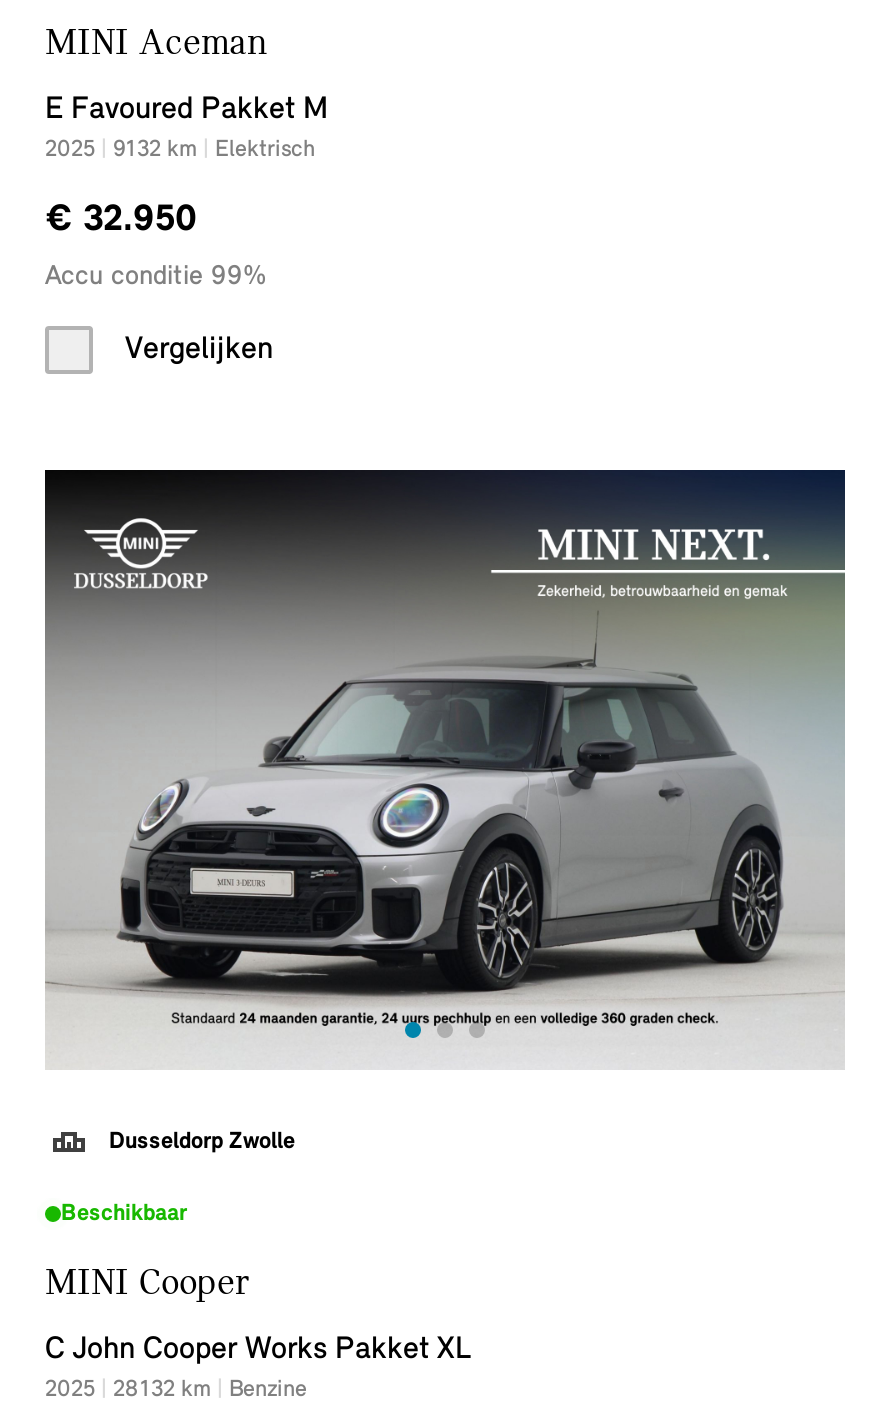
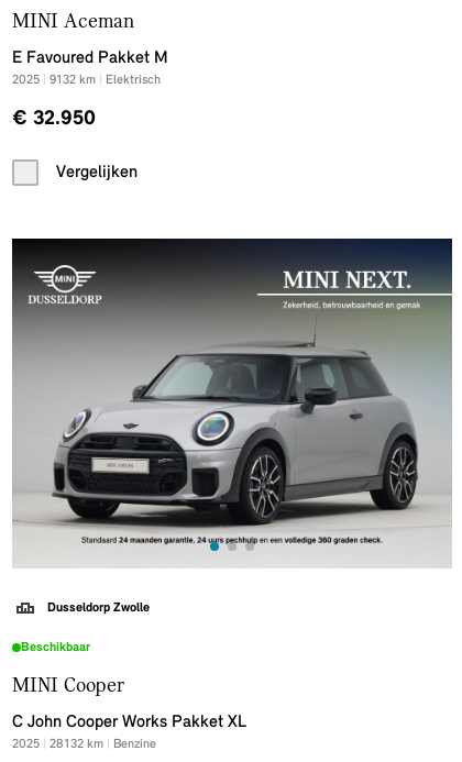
- Accu conditie 99%
